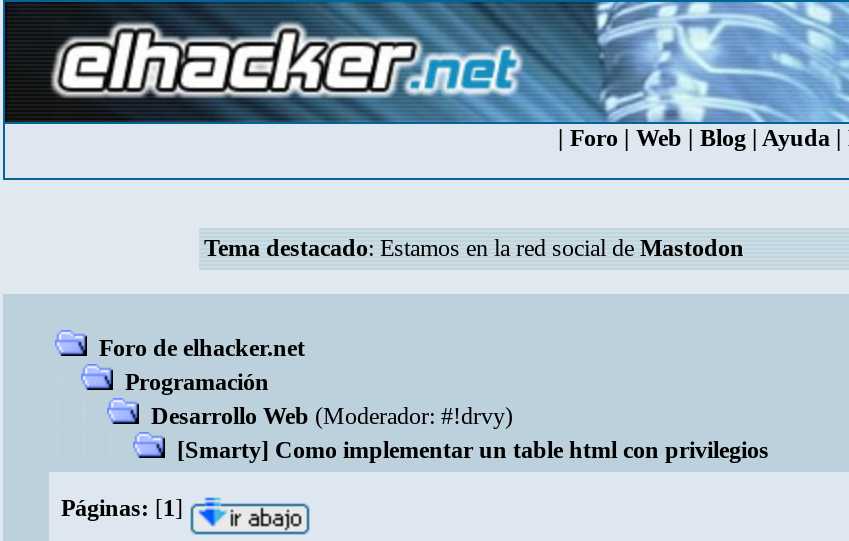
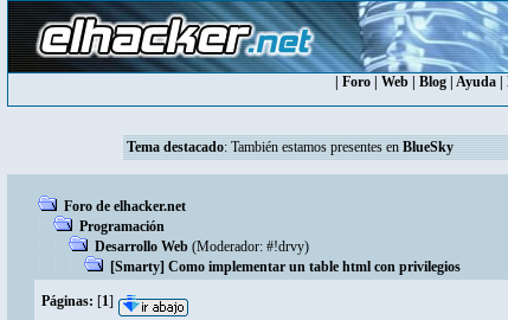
- Tema destacado: Estamos en la red social de Mastodon
+ Tema destacado: También estamos presentes en BlueSky
